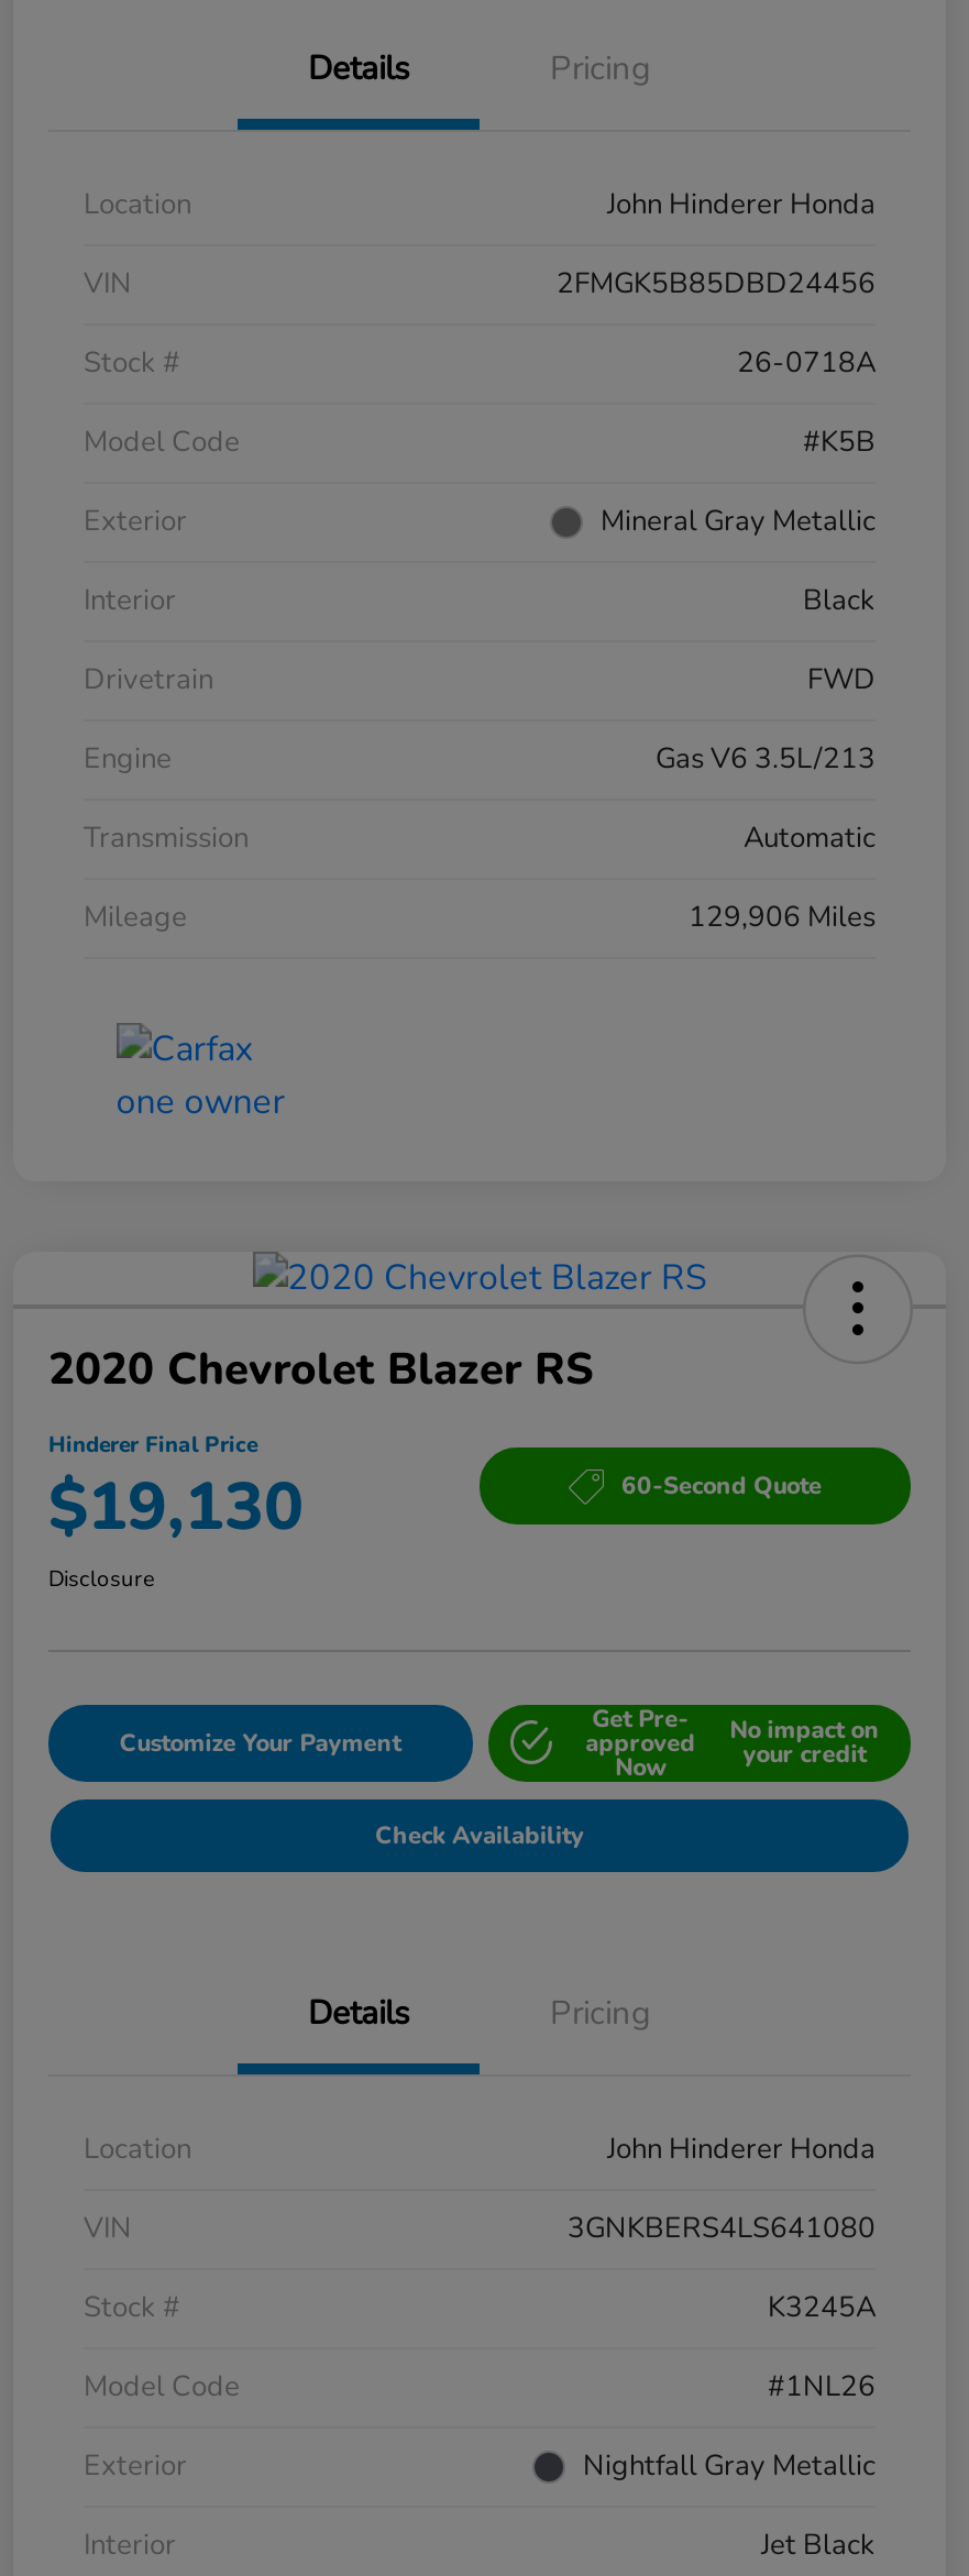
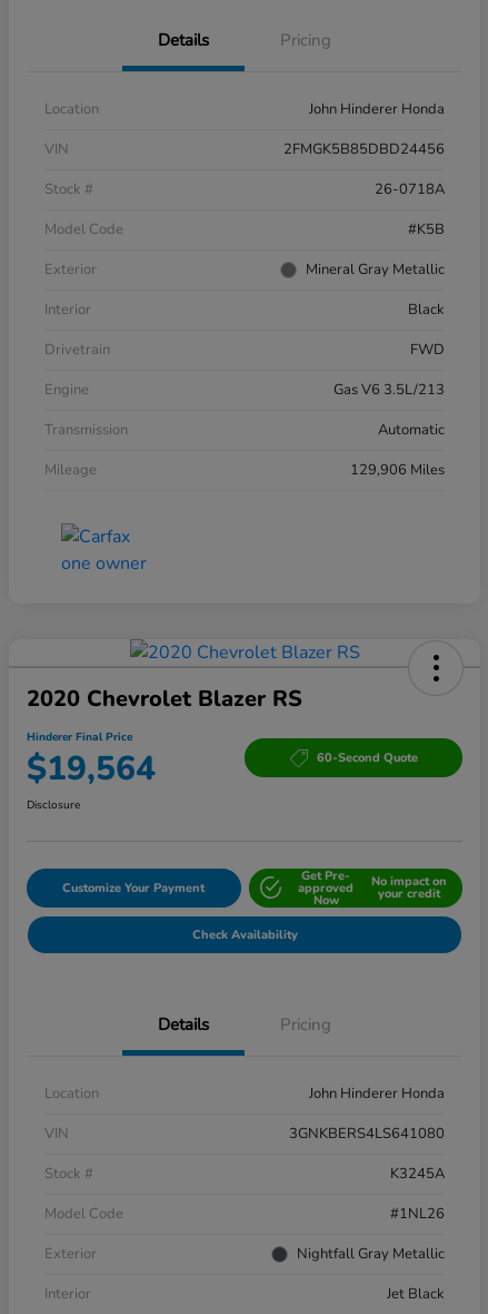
- $19,130
+ $19,564
